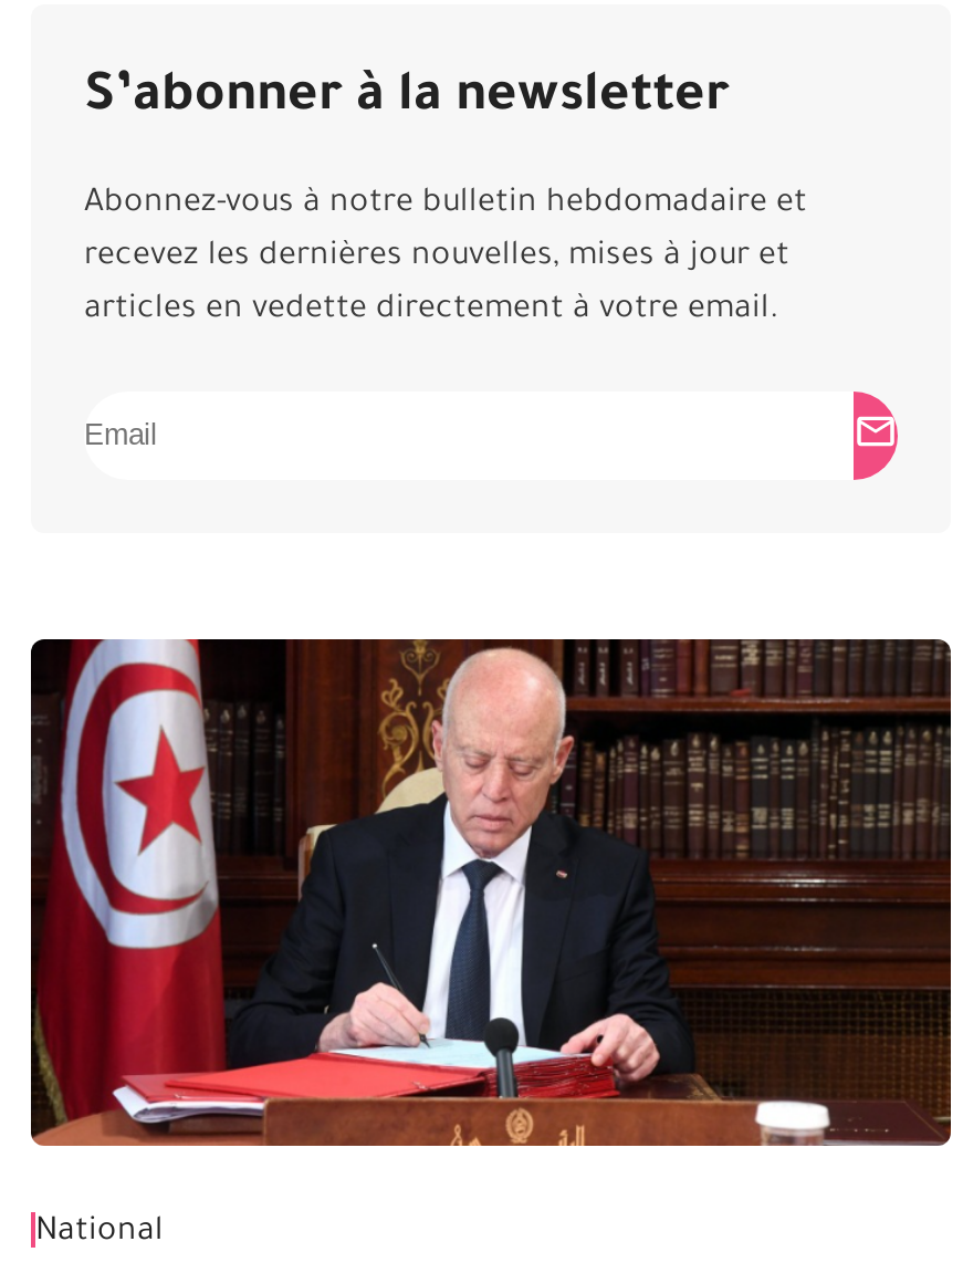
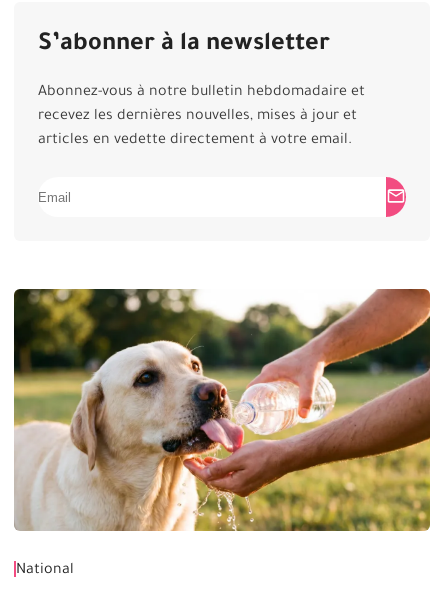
- [image]
+ [image]
